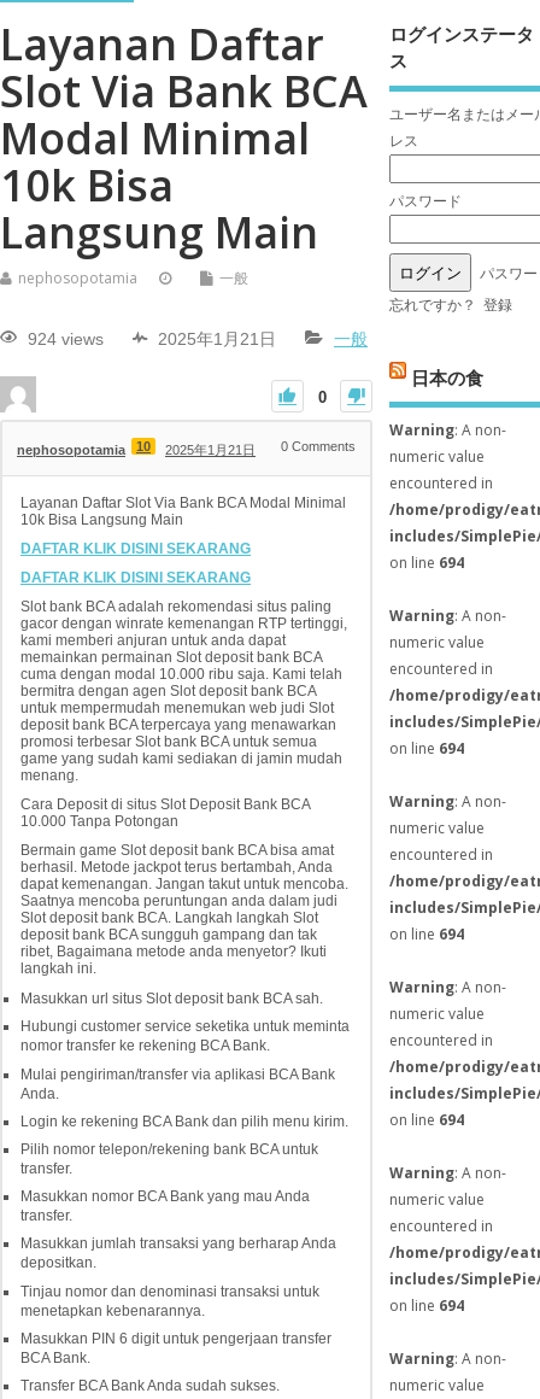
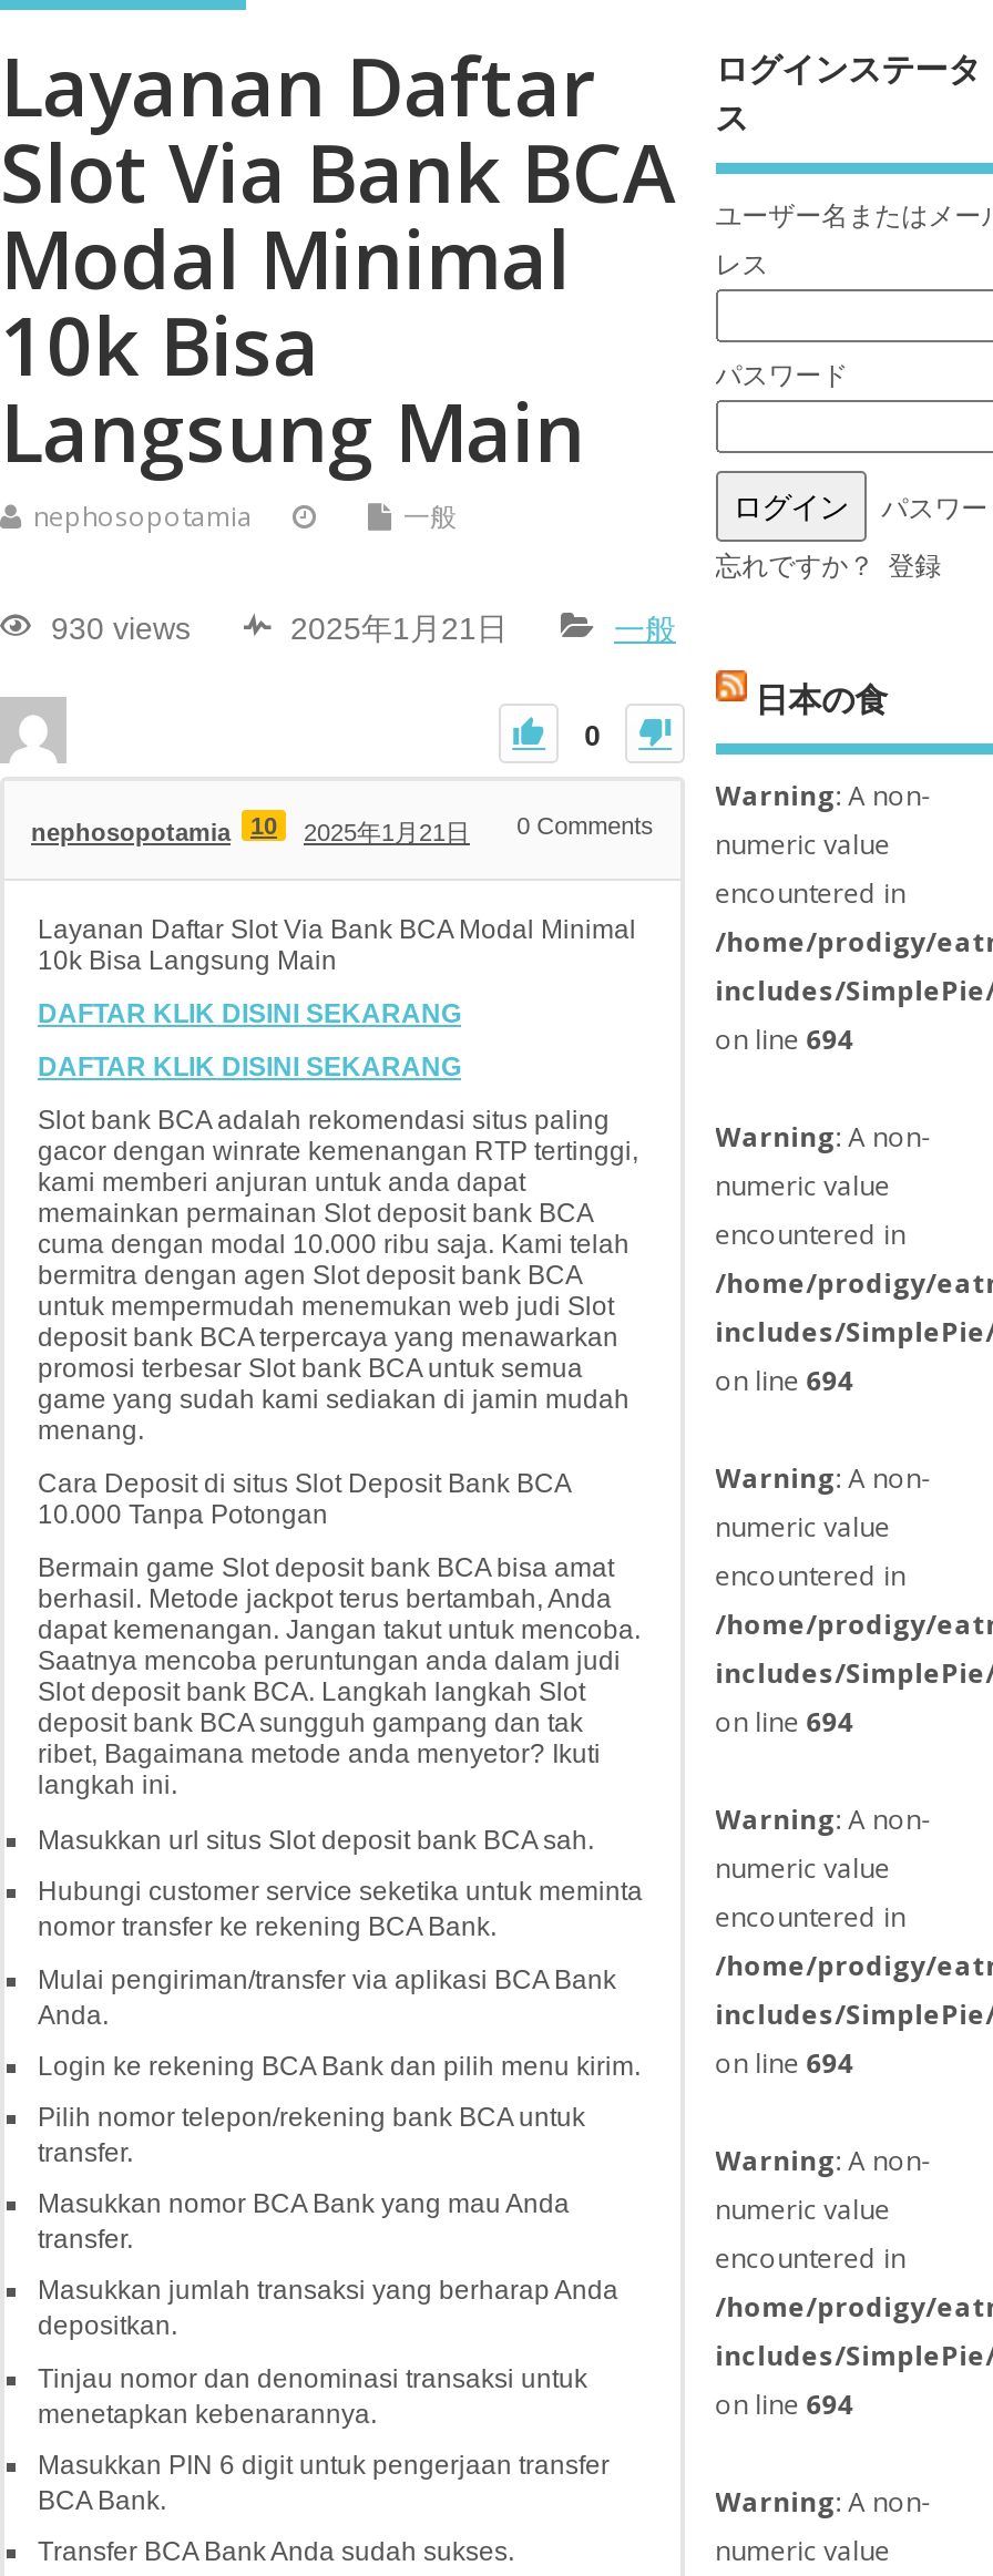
- 924 views
+ 930 views
